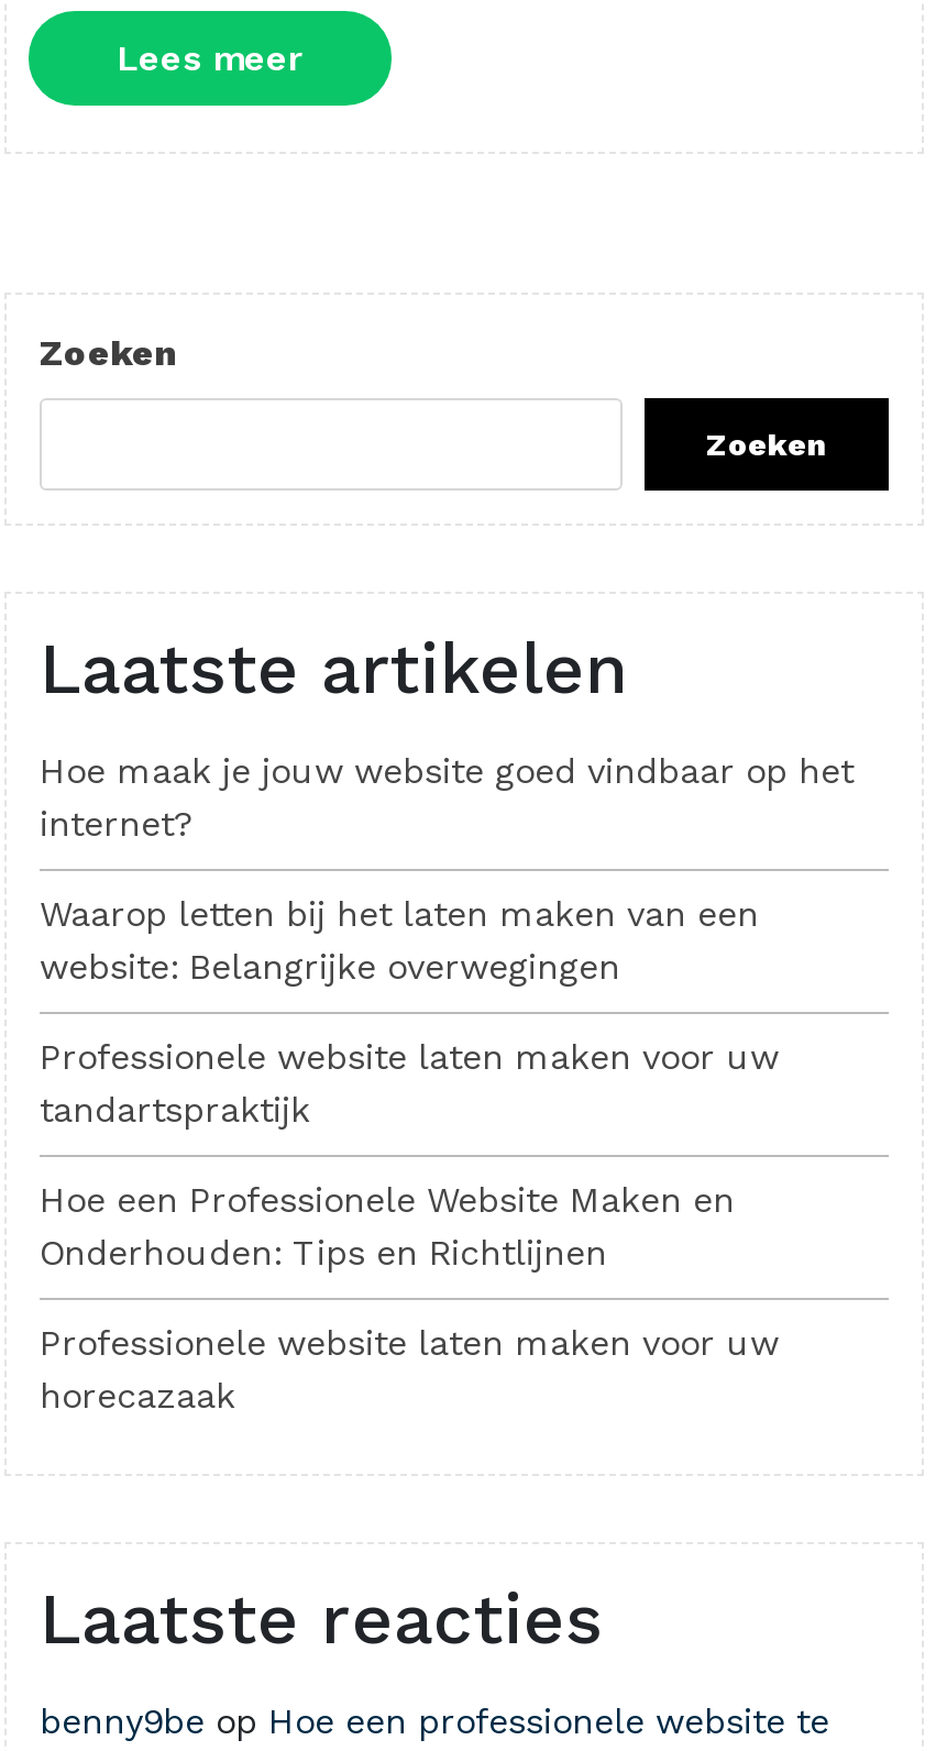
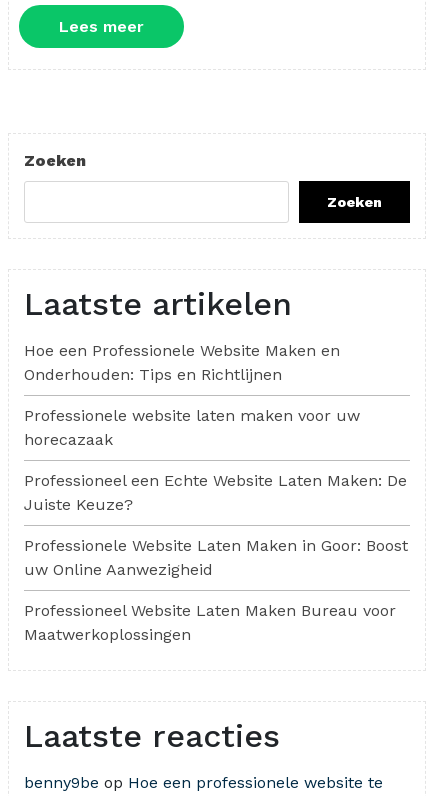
- Hoe maak je jouw website goed vindbaar op het
- internet?
- Waarop letten bij het laten maken van een
- website: Belangrijke overwegingen
- Professionele website laten maken voor uw
- tandartspraktijk

moved up: Hoe een Professionele Website Maken en | Onderhouden: Tips en Richtlijnen | Professionele website laten maken voor uw | horecazaak

+ Professioneel een Echte Website Laten Maken: De
+ Juiste Keuze?
+ Professionele Website Laten Maken in Goor: Boost
+ uw Online Aanwezigheid
+ Professioneel Website Laten Maken Bureau voor
+ Maatwerkoplossingen
